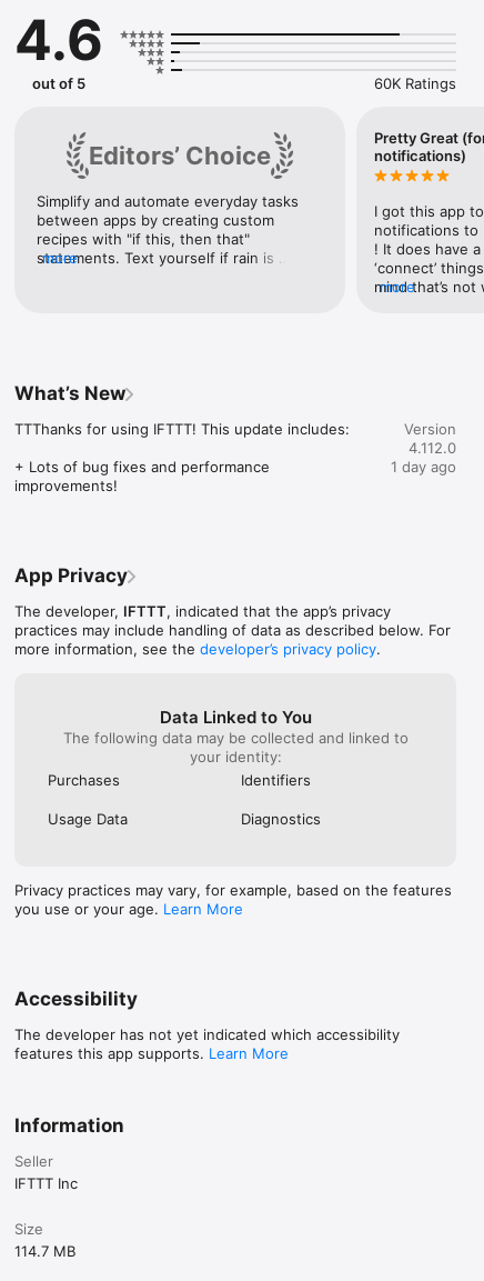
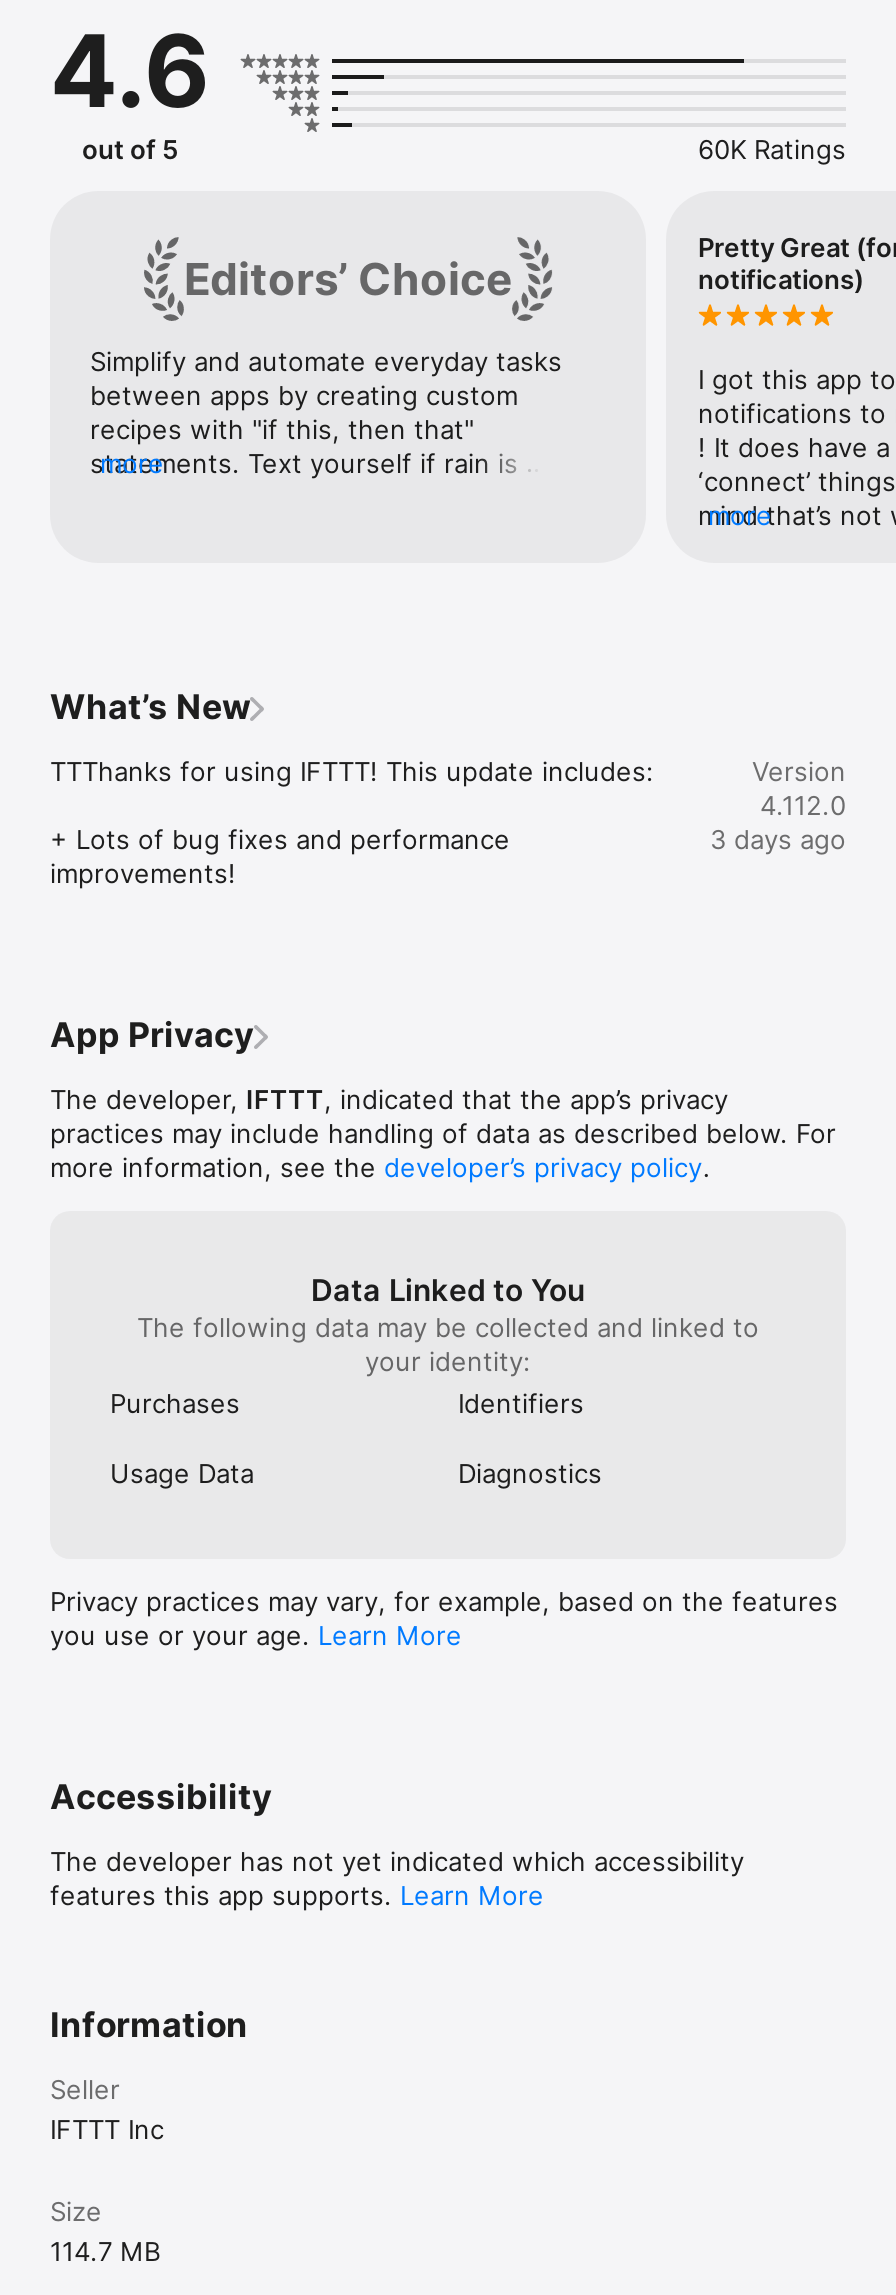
- 1 day ago
+ 3 days ago
